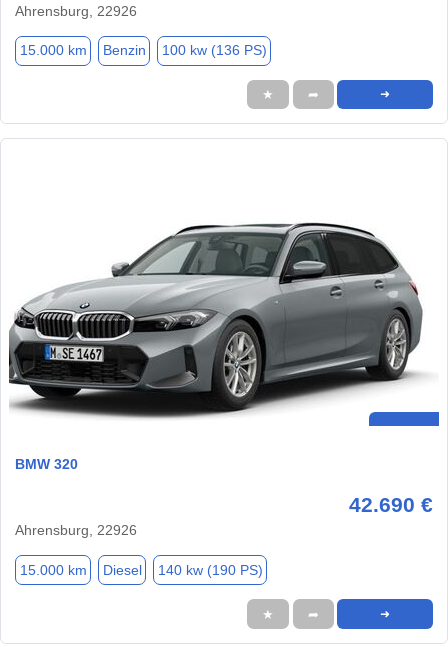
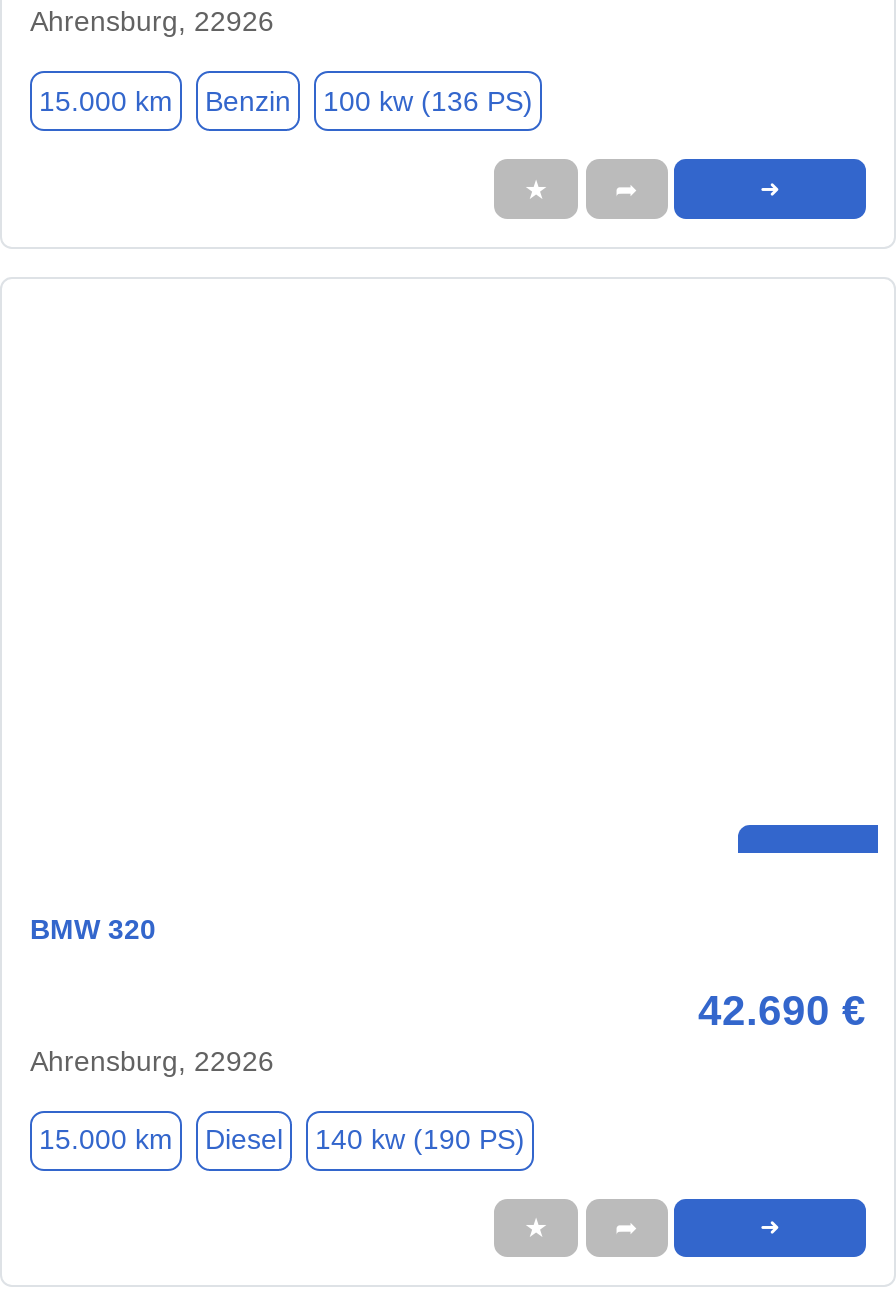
- [image]
